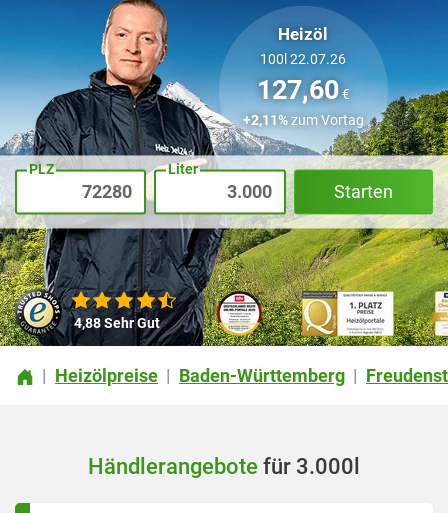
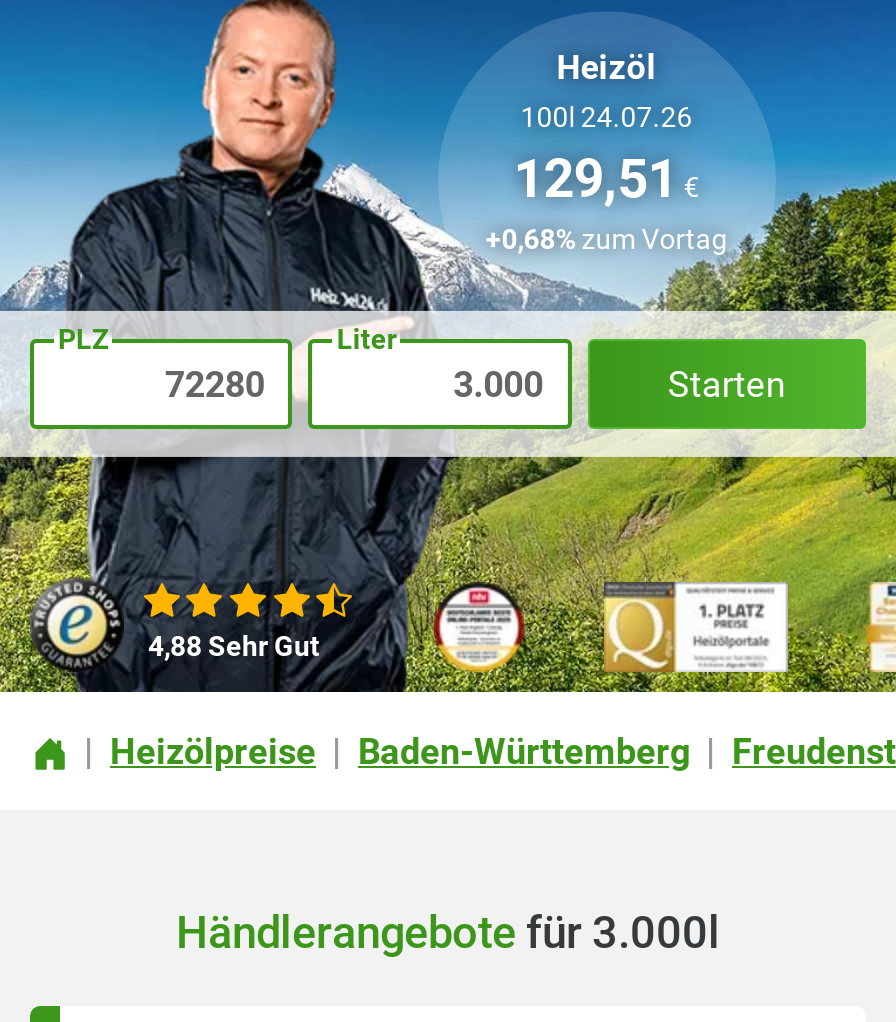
- 100l 22.07.26
+ 100l 24.07.26

- 127,60 €
+ 129,51 €

- +2,11% zum Vortag
+ +0,68% zum Vortag
